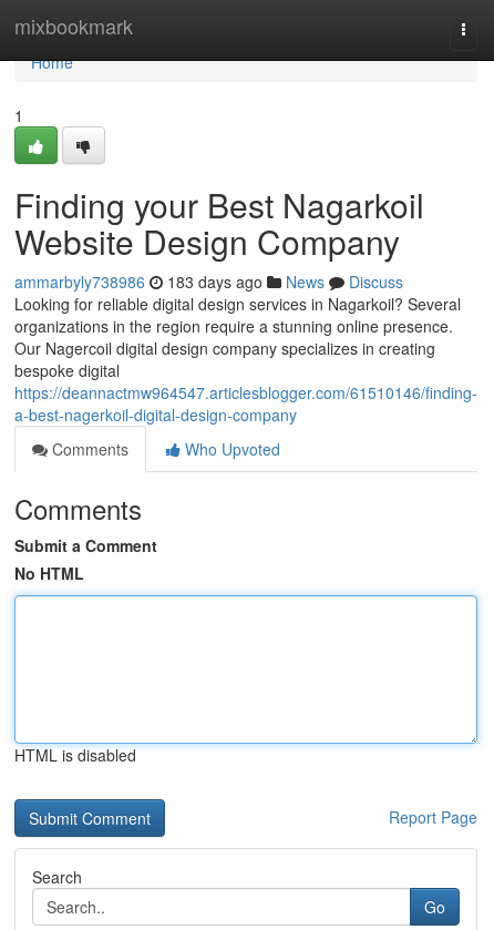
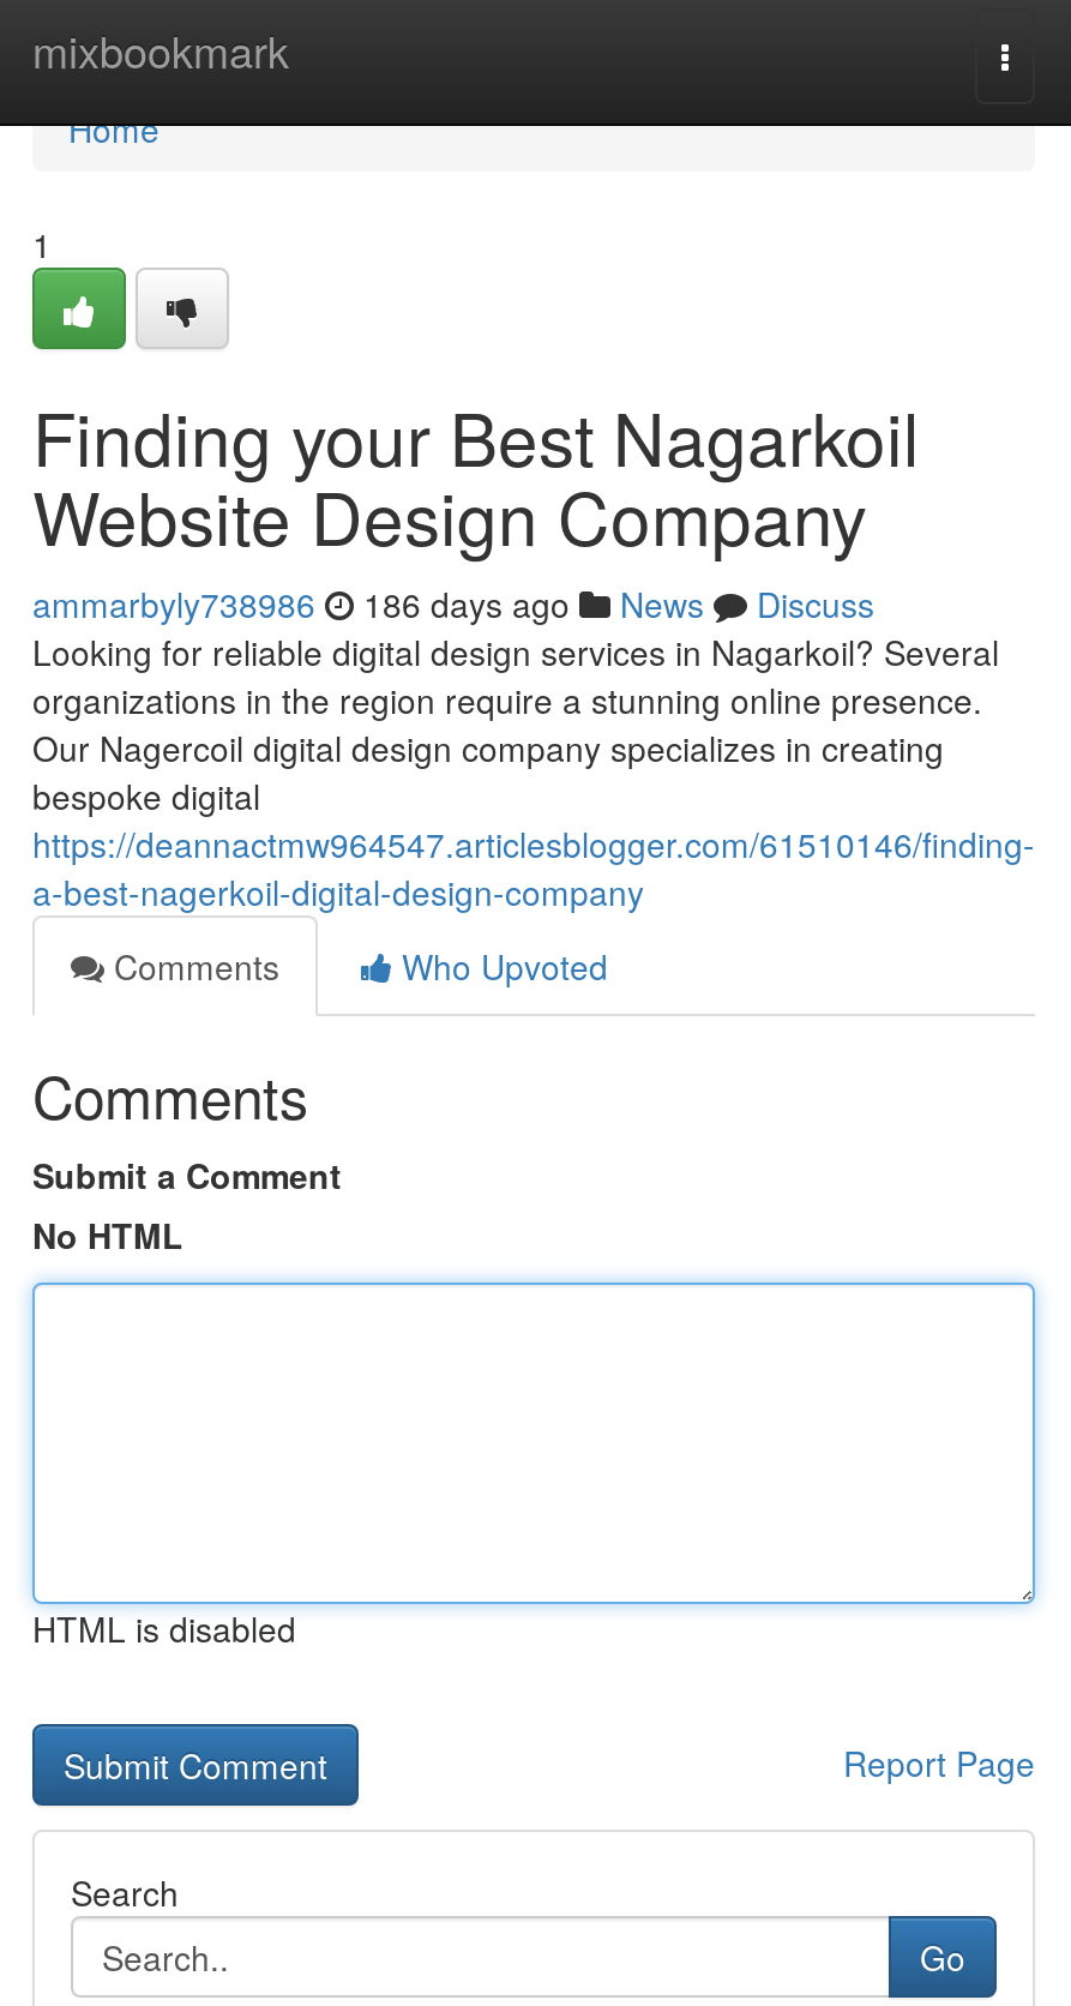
- ammarbyly738986 183 days ago News Discuss
+ ammarbyly738986 186 days ago News Discuss
